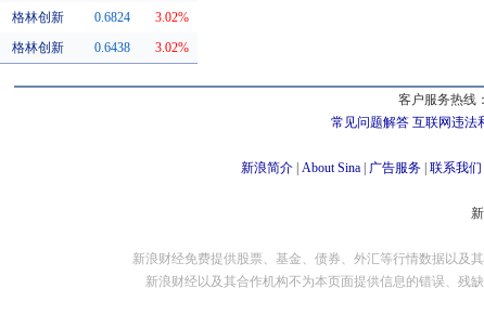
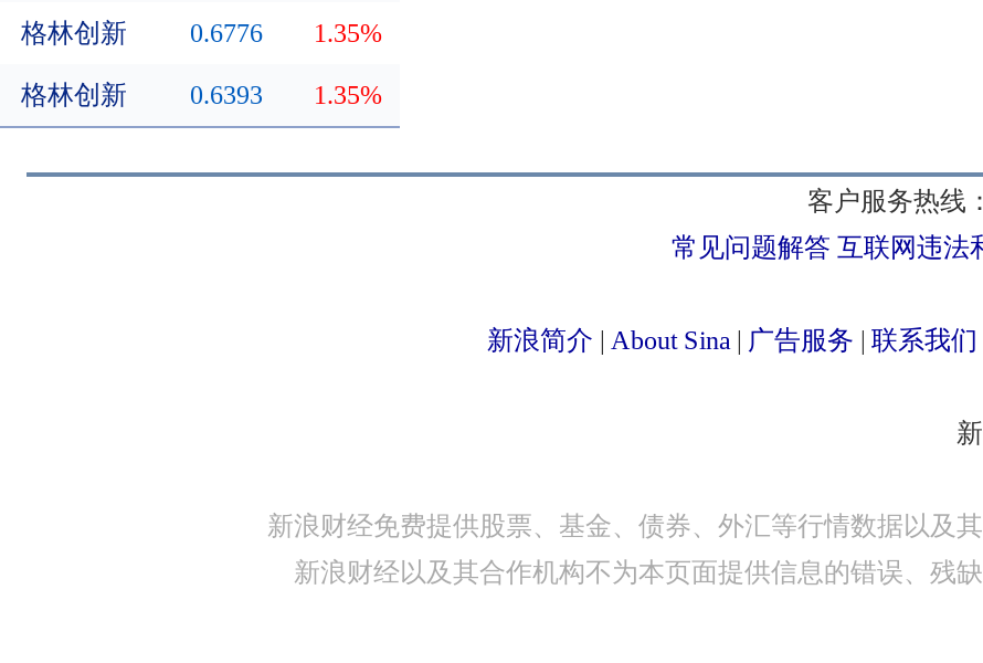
- 0.6824
+ 0.6776

- 3.02%
+ 1.35%

- 0.6438
+ 0.6393

- 3.02%
+ 1.35%
